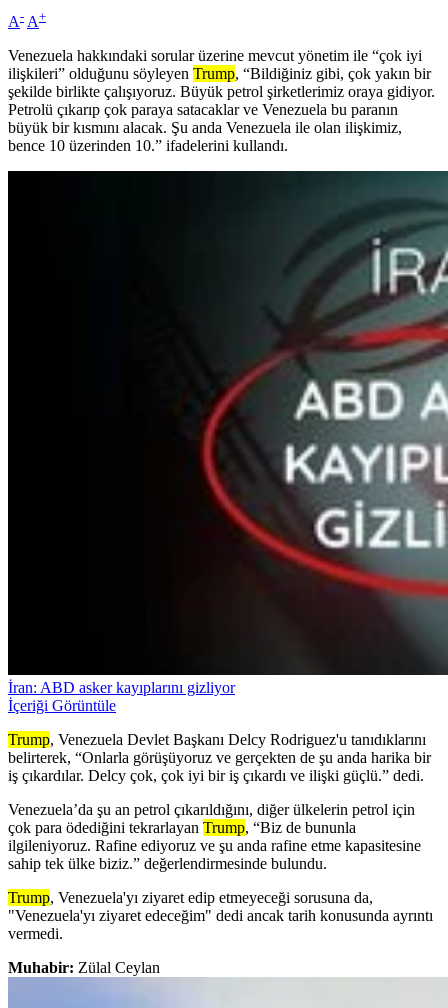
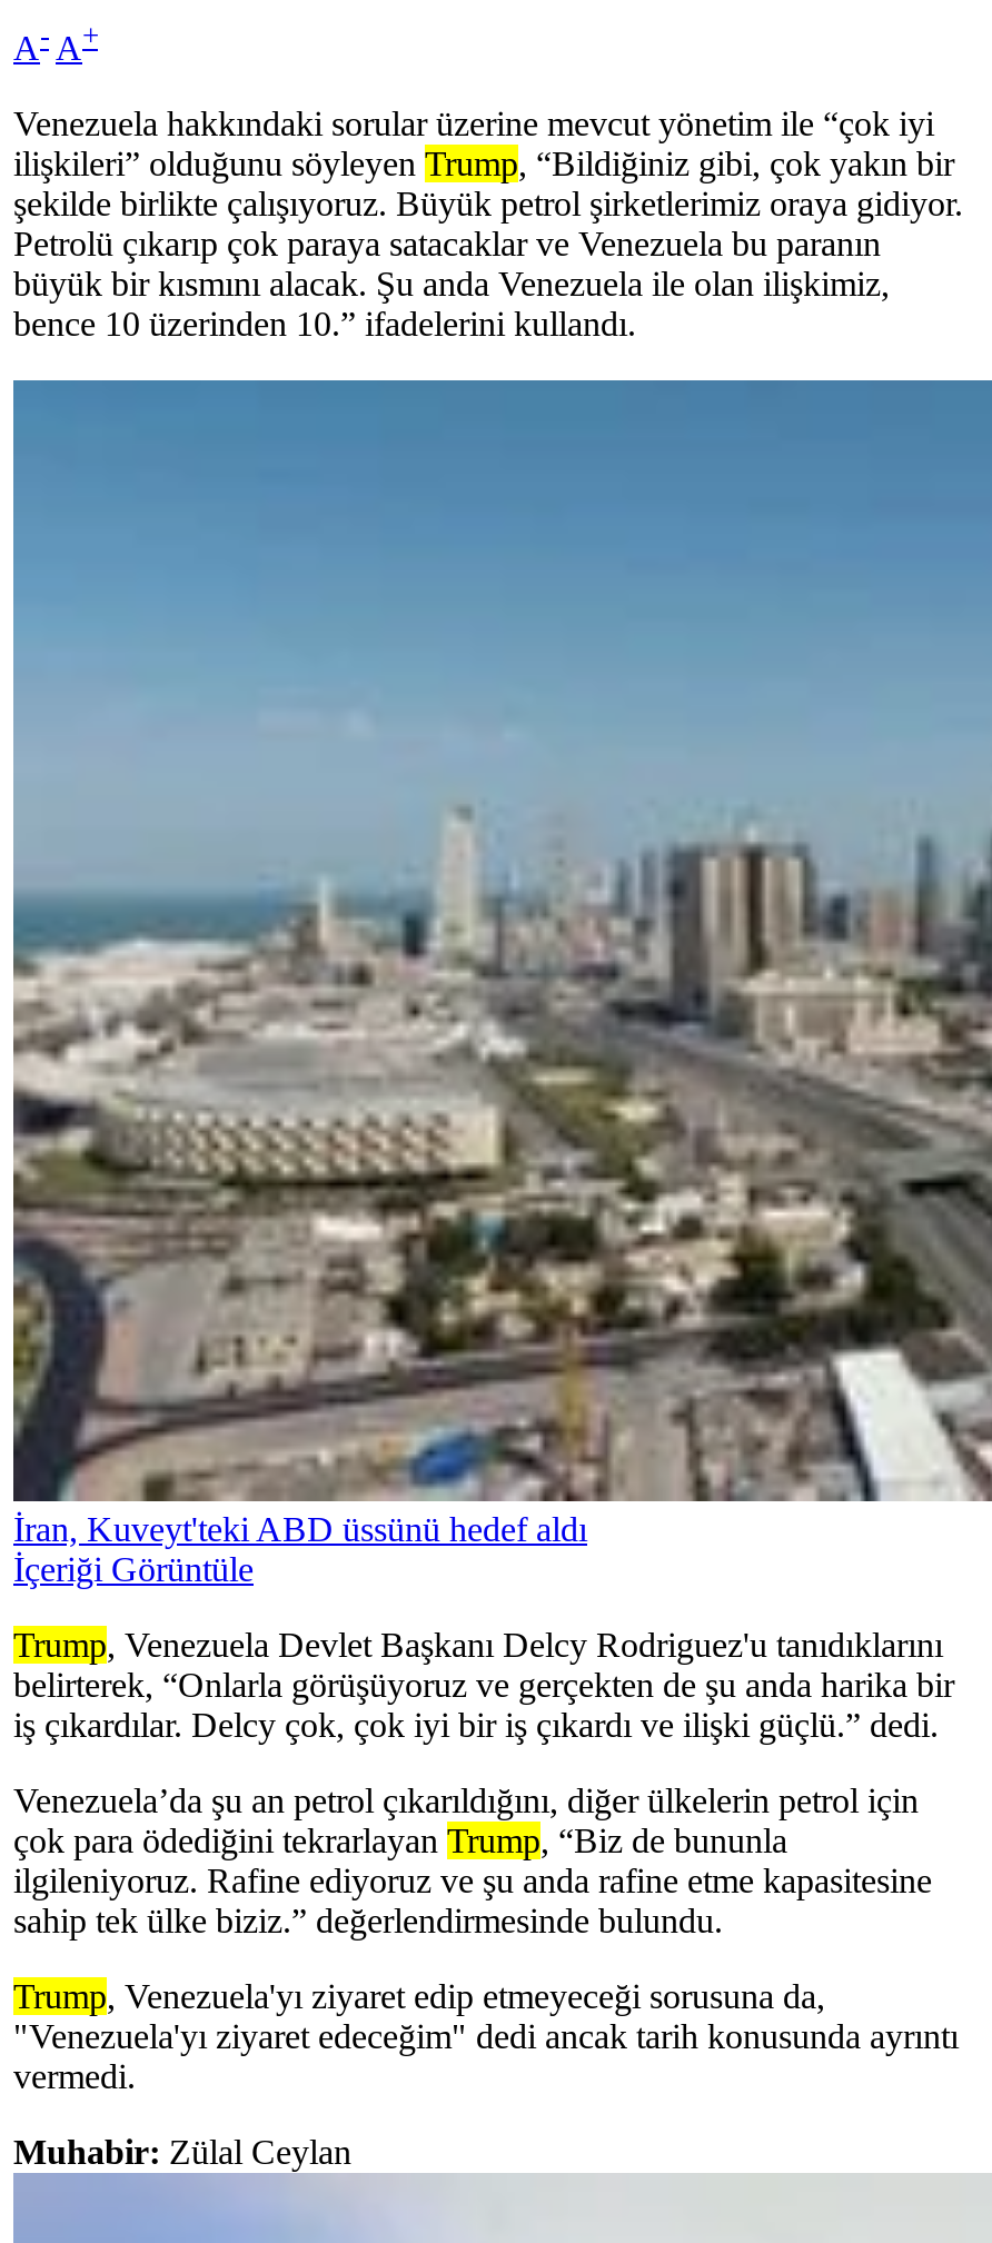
- [image]
- İran: ABD asker kayıplarını gizliyor
+ [image]
+ İran, Kuveyt'teki ABD üssünü hedef aldı
